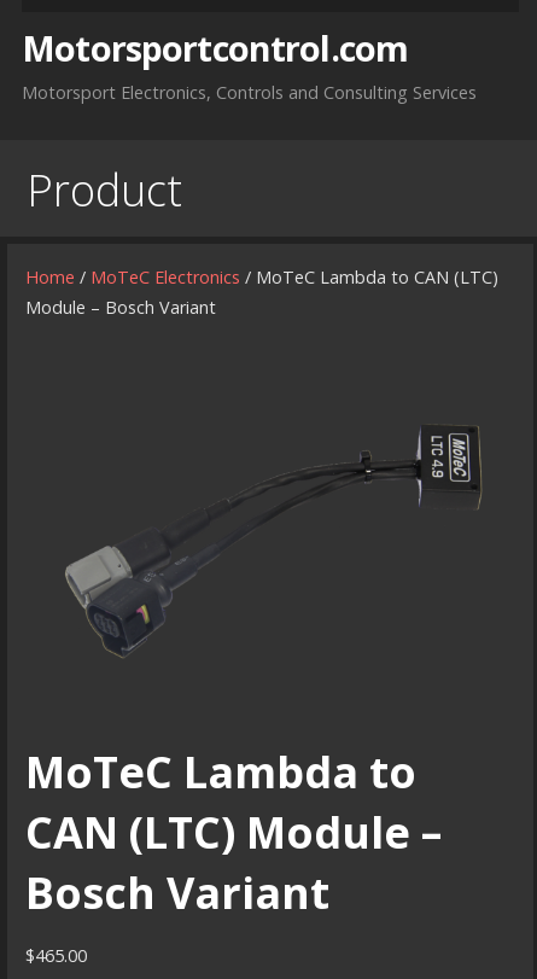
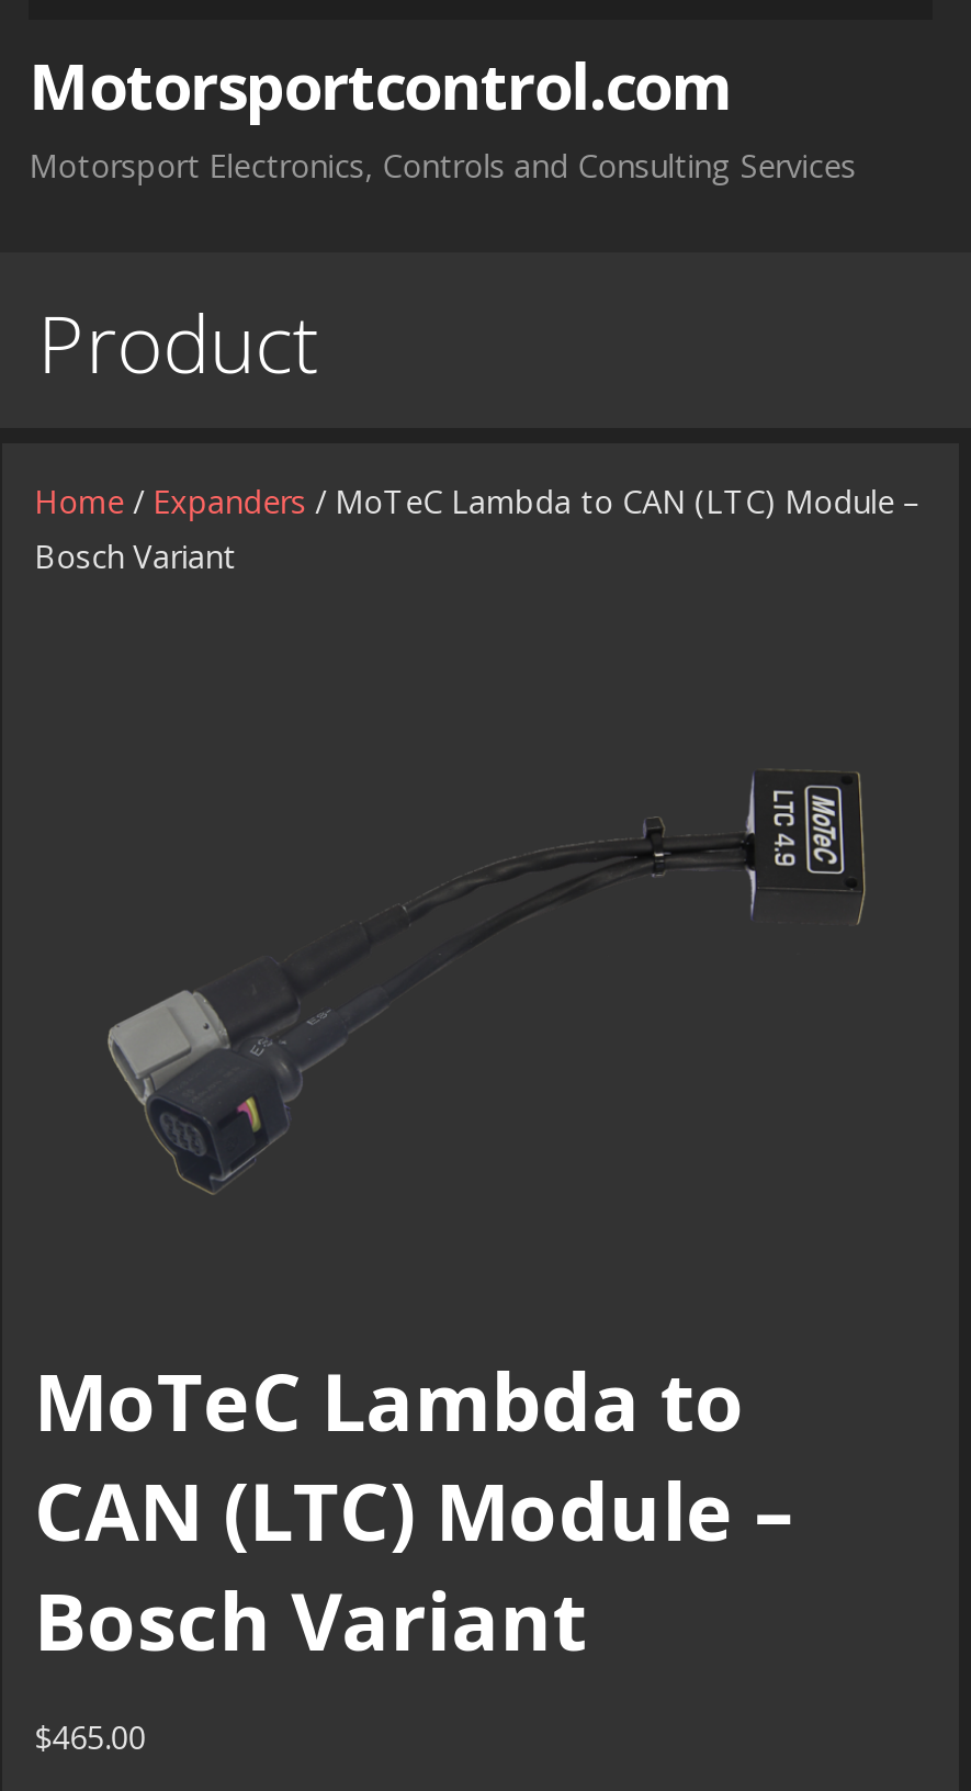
- Home / MoTeC Electronics / MoTeC Lambda to CAN (LTC)
- Module – Bosch Variant
+ Home / Expanders / MoTeC Lambda to CAN (LTC) Module –
+ Bosch Variant
